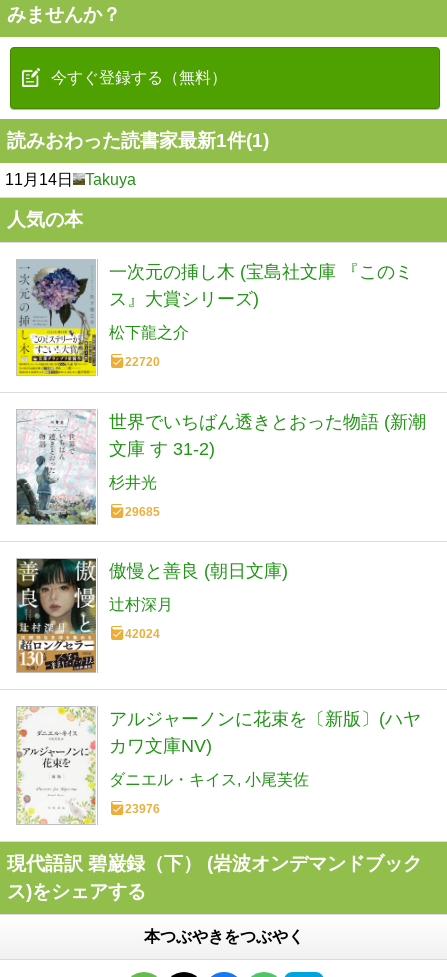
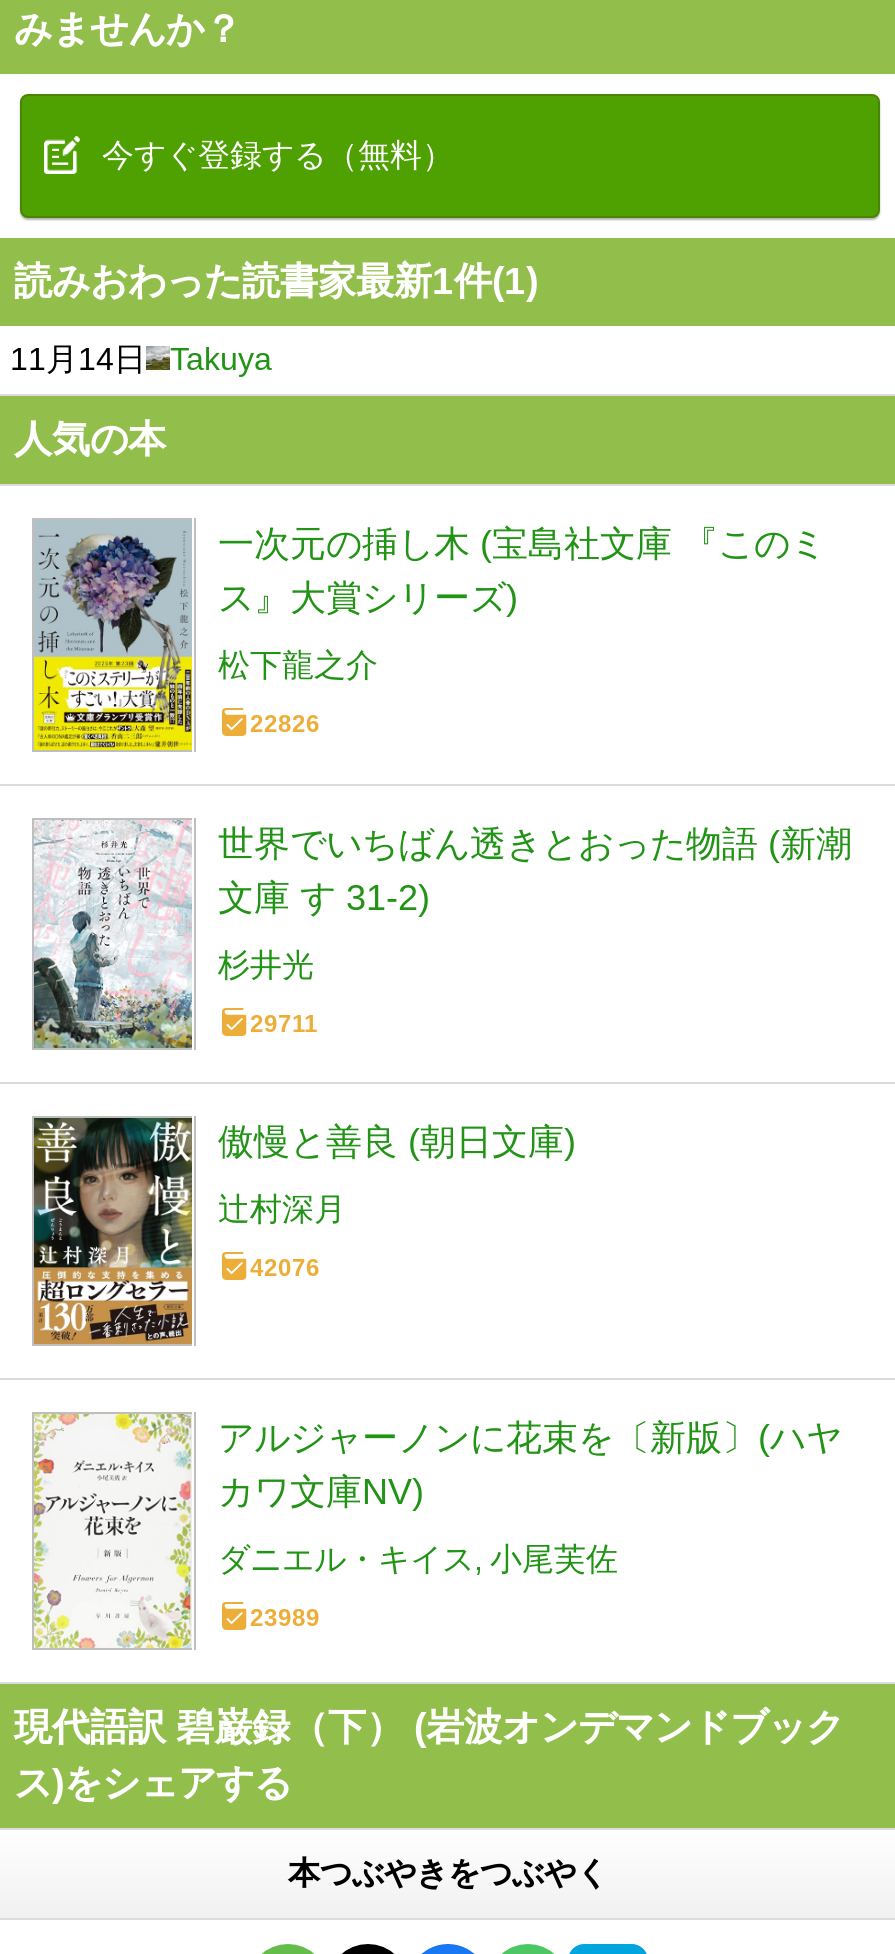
- 22720
+ 22826

- 29685
+ 29711

- 42024
+ 42076

- 23976
+ 23989
